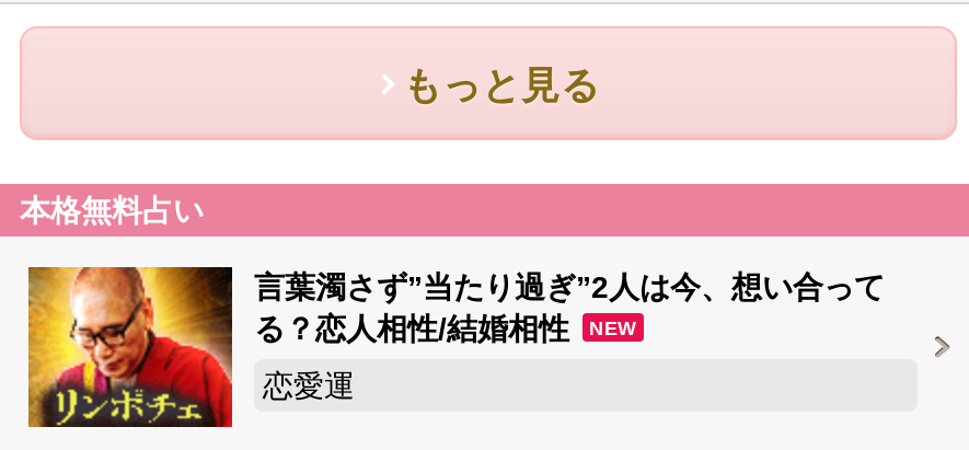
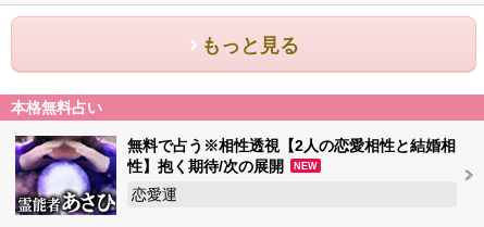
- [image]
- 言葉濁さず”当たり過ぎ”2人は今、想い合って
- る？恋人相性/結婚相性
+ [image]
+ 無料で占う※相性透視【2人の恋愛相性と結婚相
+ 性】抱く期待/次の展開
